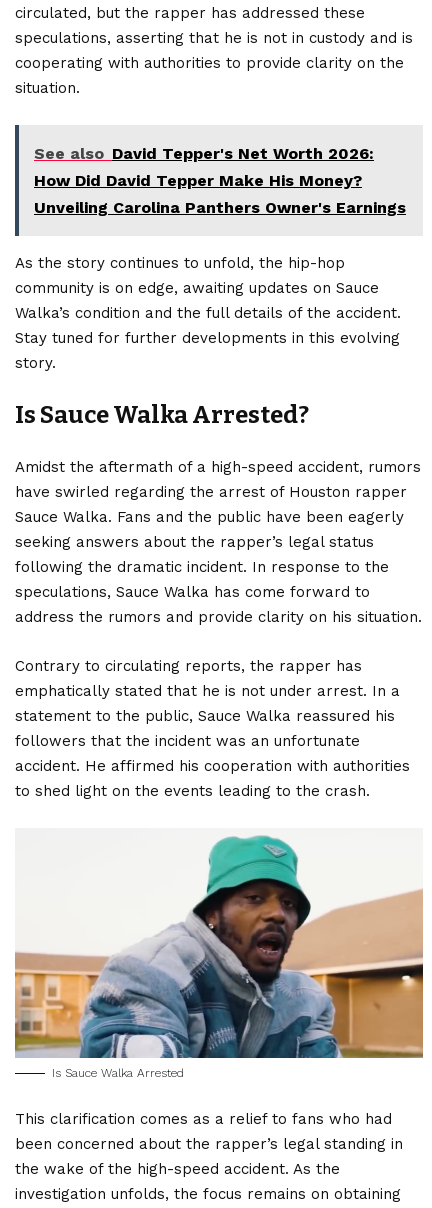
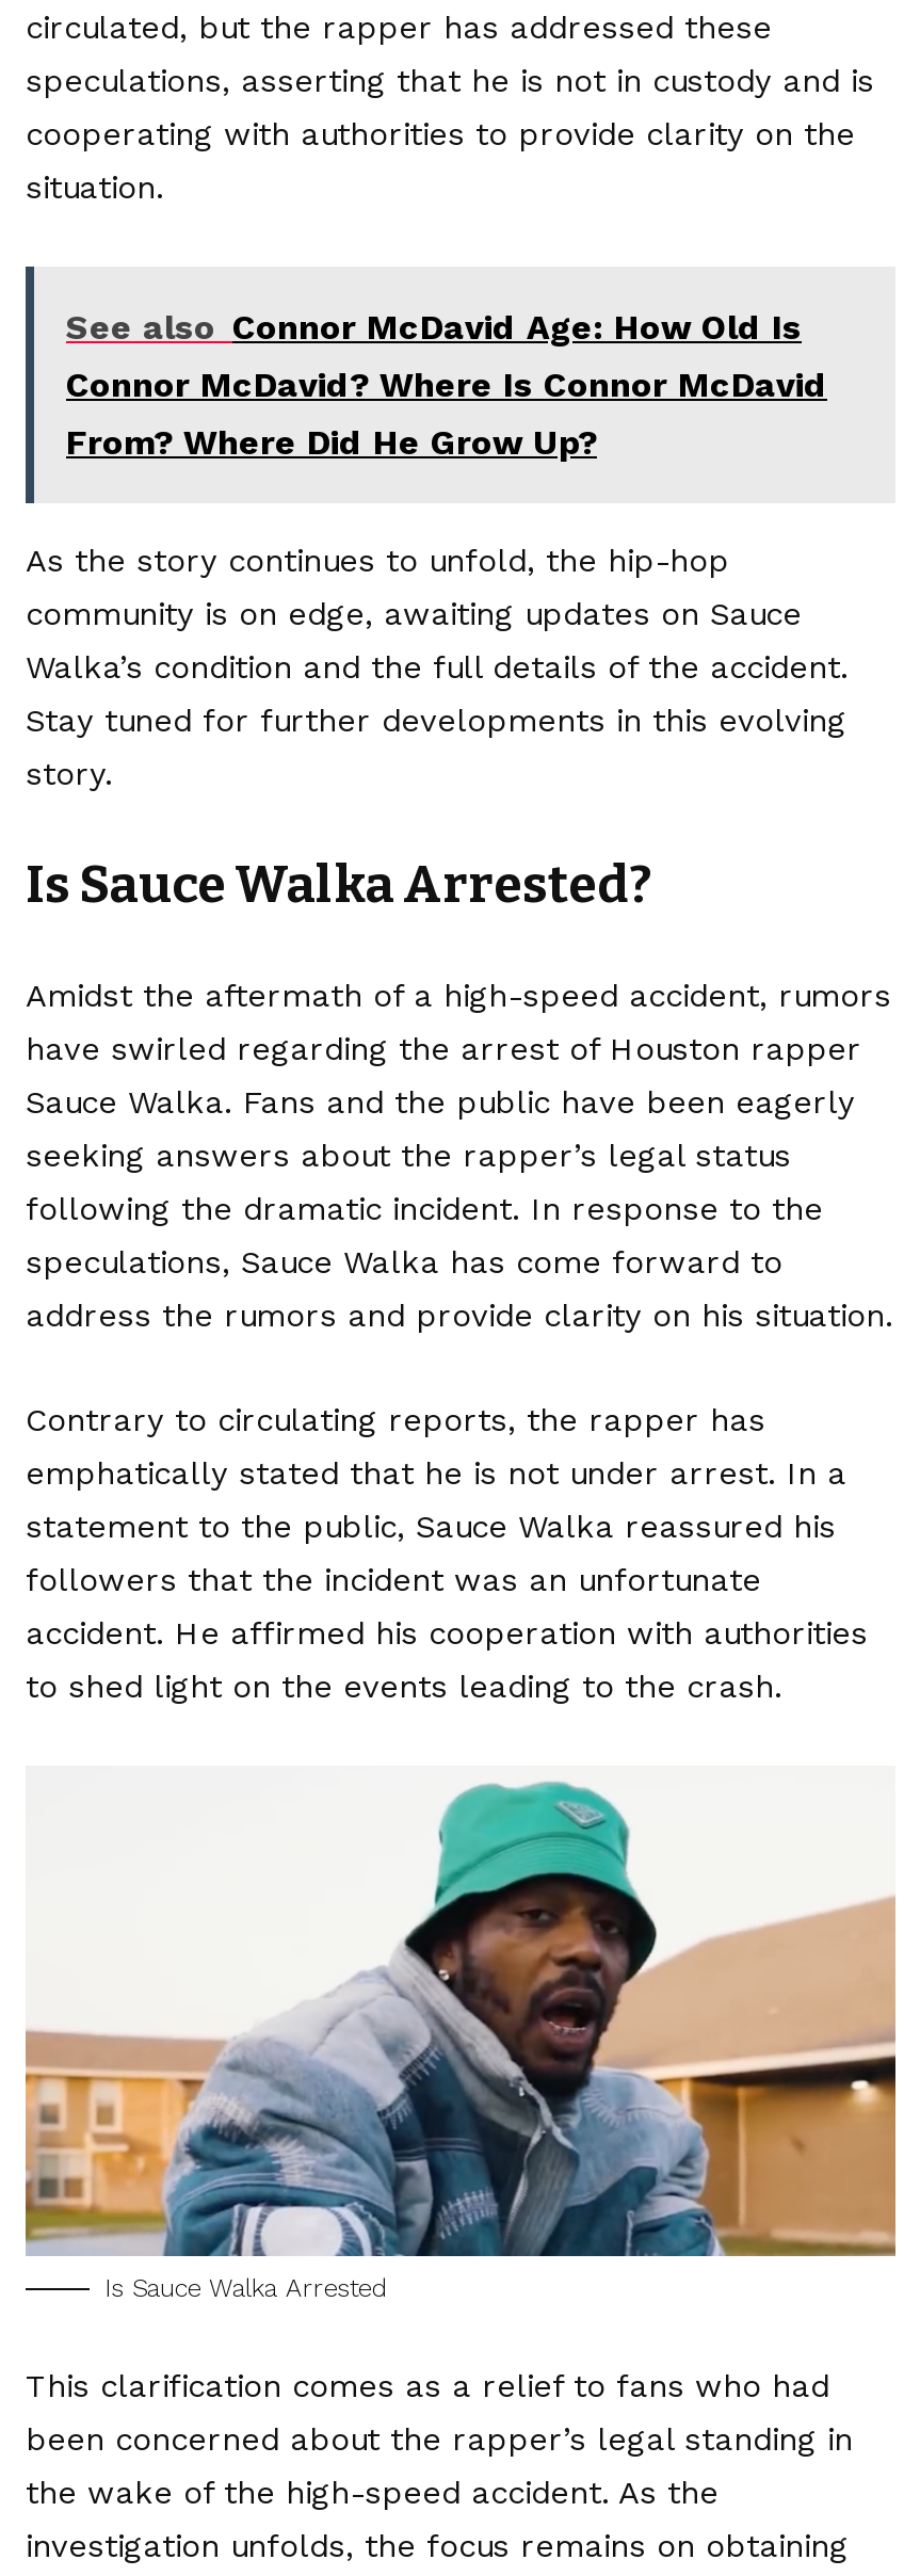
- See also David Tepper's Net Worth 2026:
- How Did David Tepper Make His Money?
- Unveiling Carolina Panthers Owner's Earnings
+ See also Connor McDavid Age: How Old Is
+ Connor McDavid? Where Is Connor McDavid
+ From? Where Did He Grow Up?
